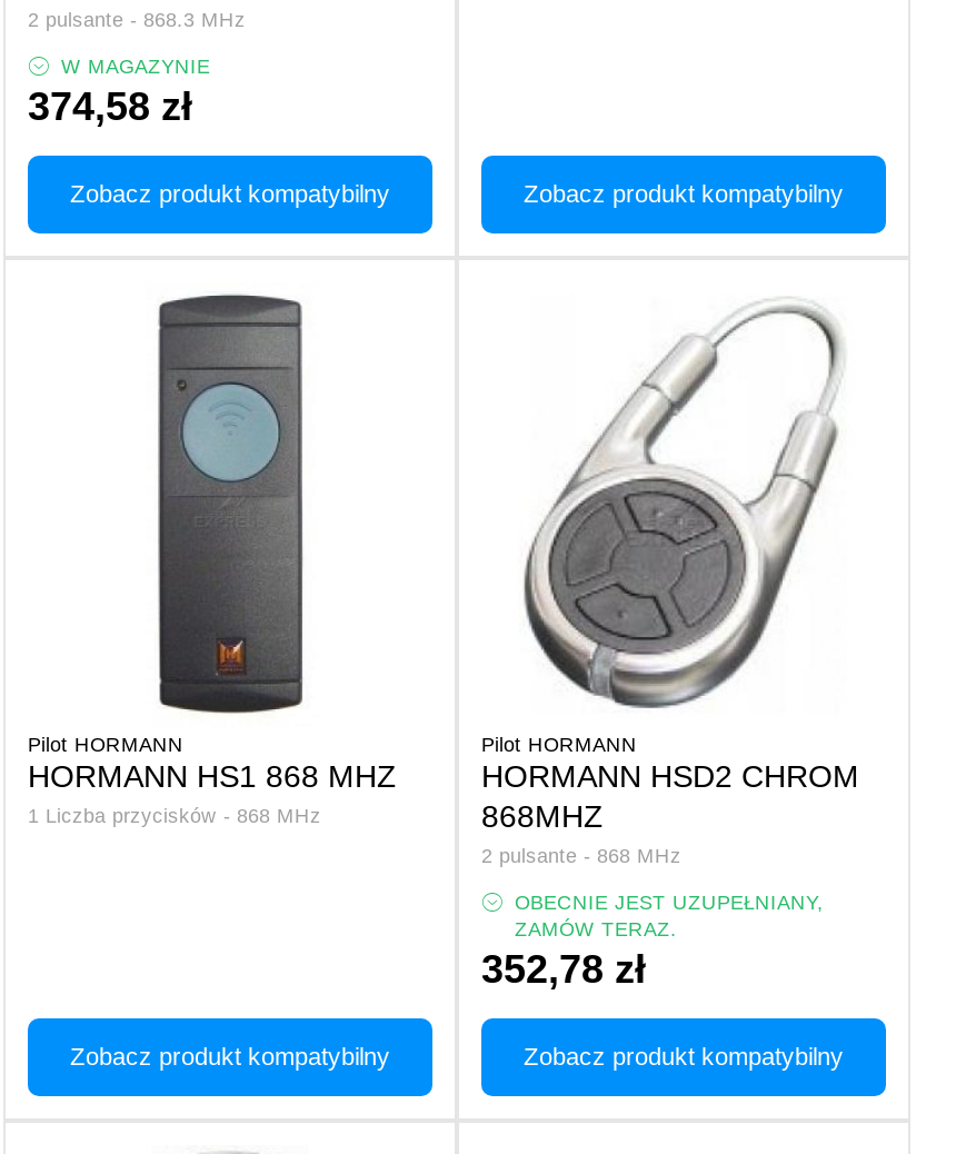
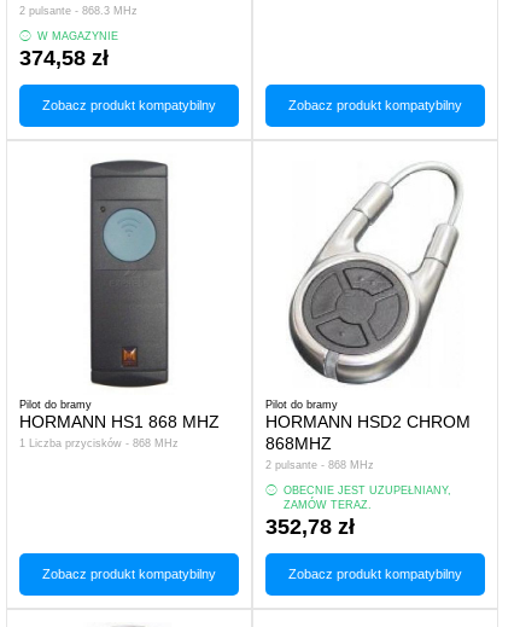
- Pilot HORMANN
+ Pilot do bramy

- Pilot HORMANN
+ Pilot do bramy
